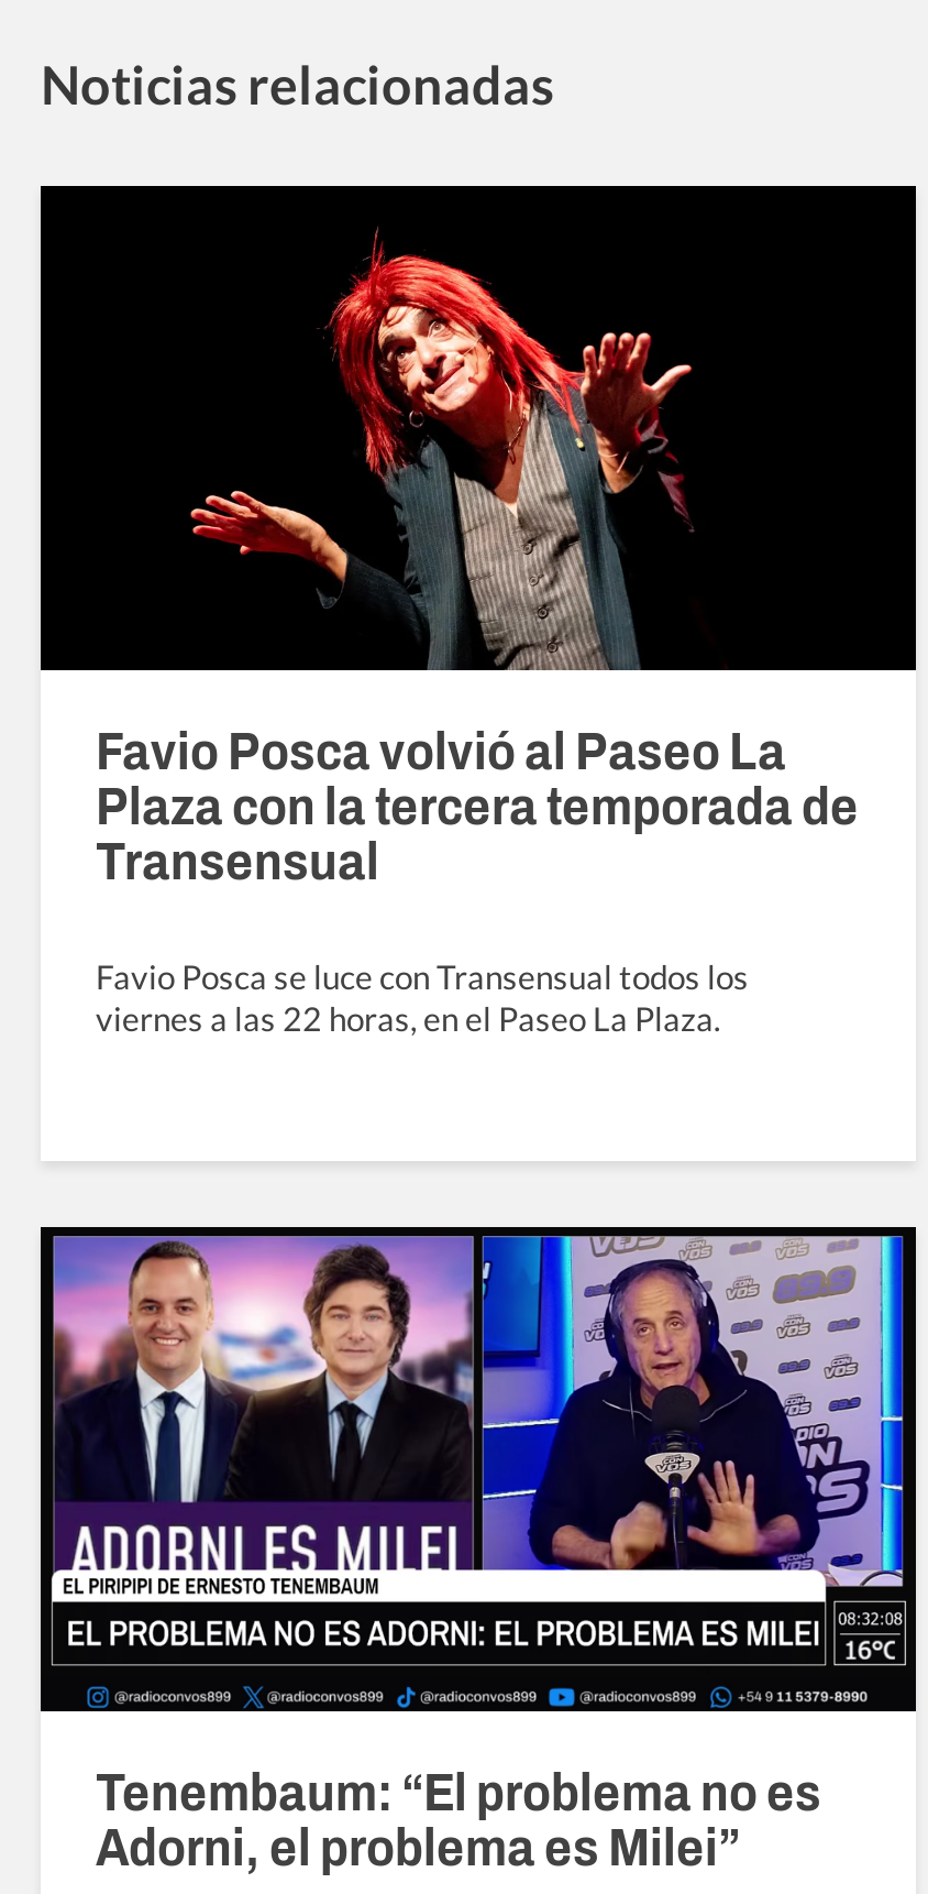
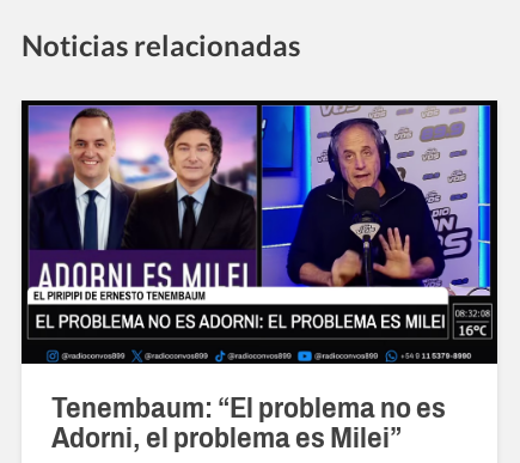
- [image]
- Favio Posca volvió al Paseo La
- Plaza con la tercera temporada de
- Transensual
- Favio Posca se luce con Transensual todos los
- viernes a las 22 horas, en el Paseo La Plaza.
